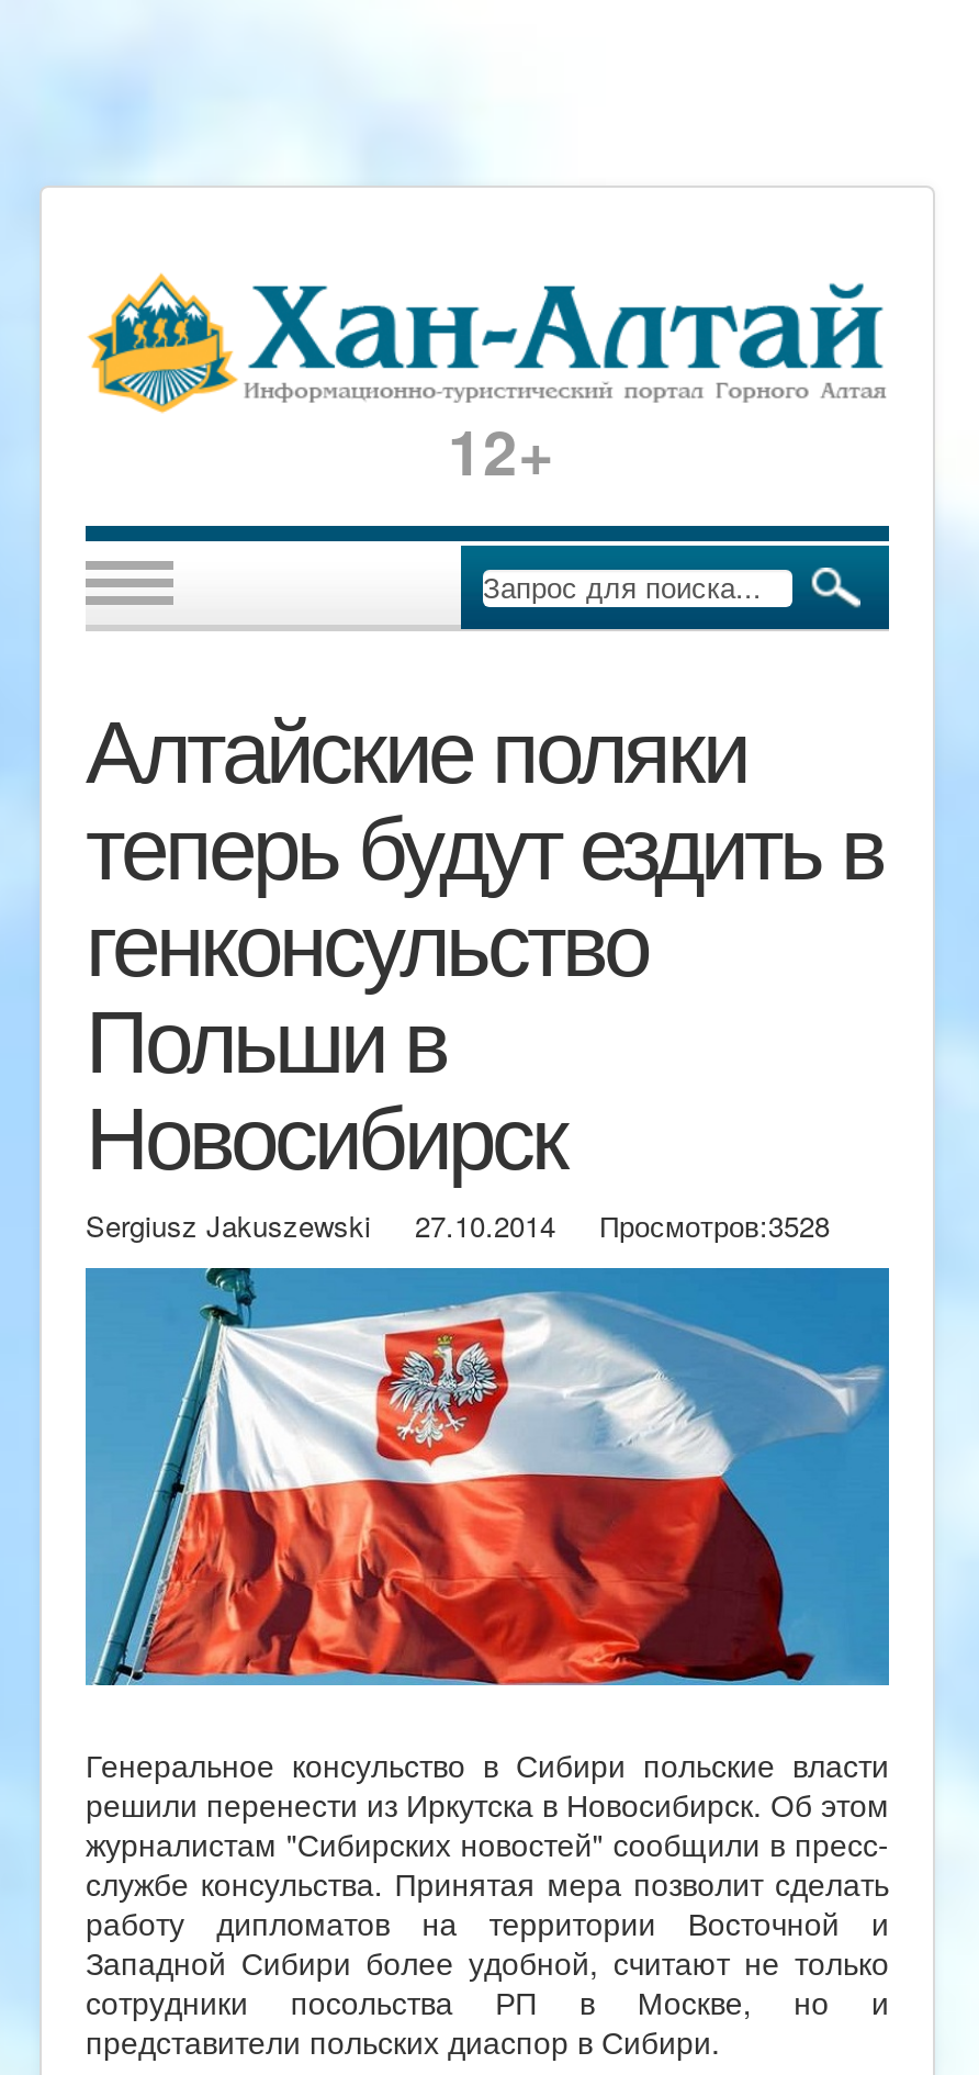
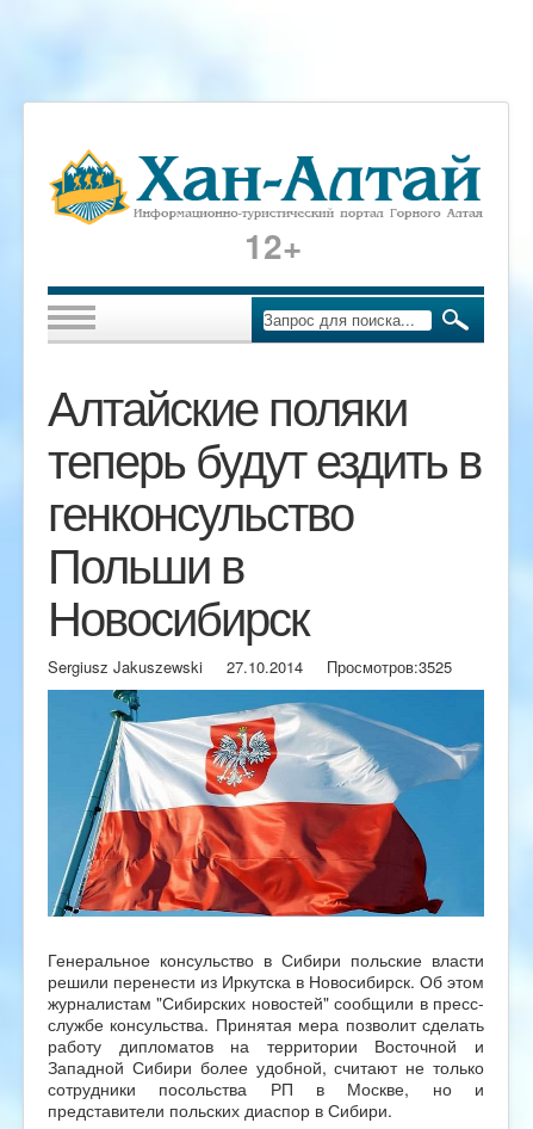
- Sergiusz Jakuszewski 27.10.2014 Просмотров:3528
+ Sergiusz Jakuszewski 27.10.2014 Просмотров:3525
